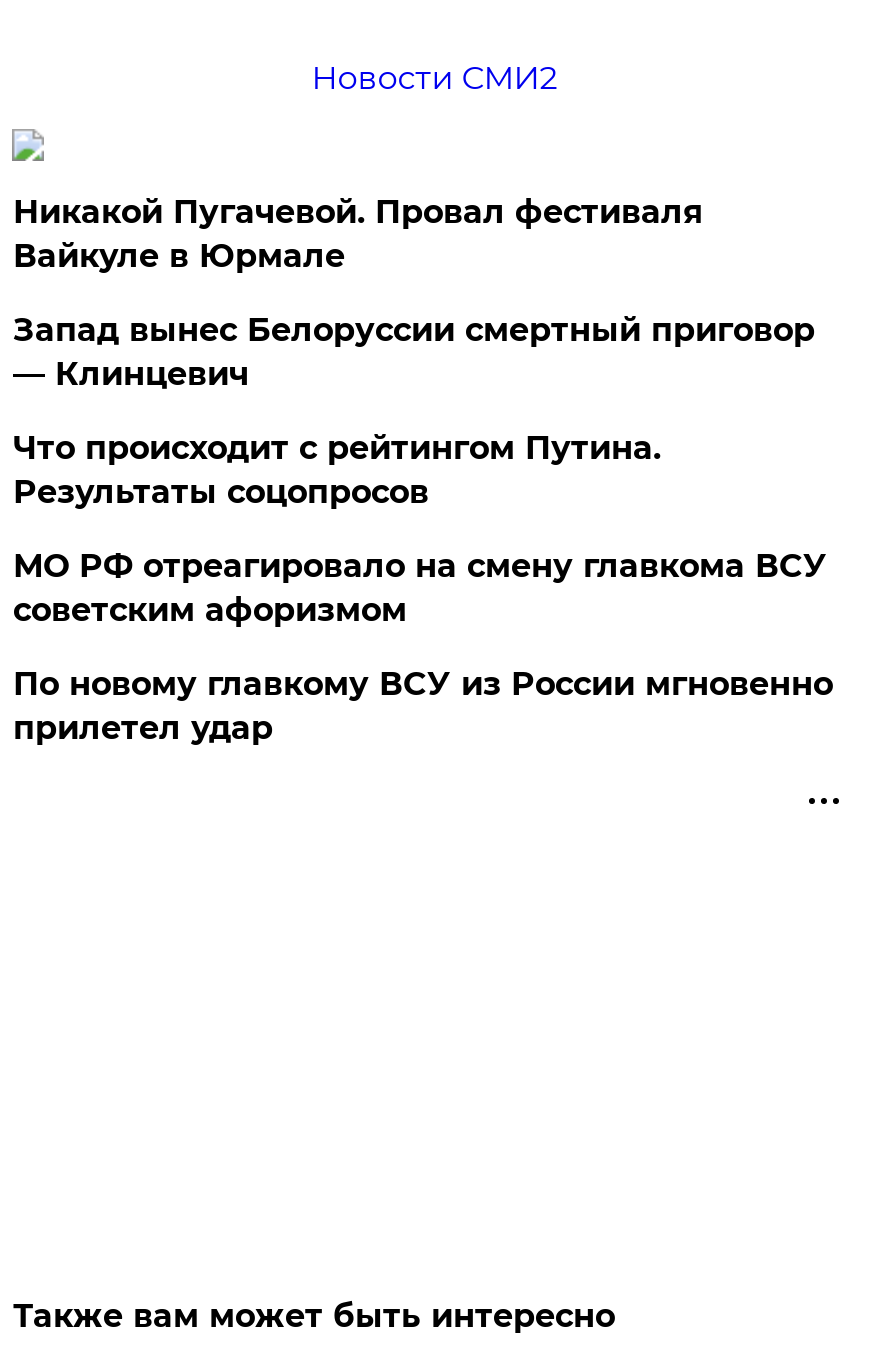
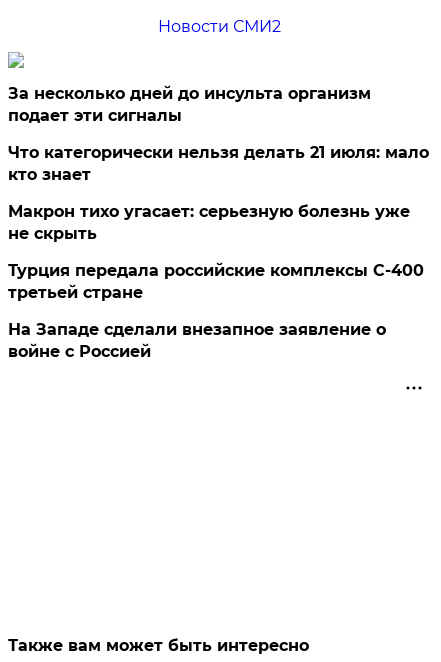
- Никакой Пугачевой. Провал фестиваля
- Вайкуле в Юрмале
+ За несколько дней до инсульта организм
+ подает эти сигналы

- Запад вынес Белоруссии смертный приговор
- — Клинцевич
+ Что категорически нельзя делать 21 июля: мало
+ кто знает

- Что происходит с рейтингом Путина.
- Результаты соцопросов
+ Макрон тихо угасает: серьезную болезнь уже
+ не скрыть

- МО РФ отреагировало на смену главкома ВСУ
- советским афоризмом
+ Турция передала российские комплексы С-400
+ третьей стране

- По новому главкому ВСУ из России мгновенно
- прилетел удар
+ На Западе сделали внезапное заявление о
+ войне с Россией
